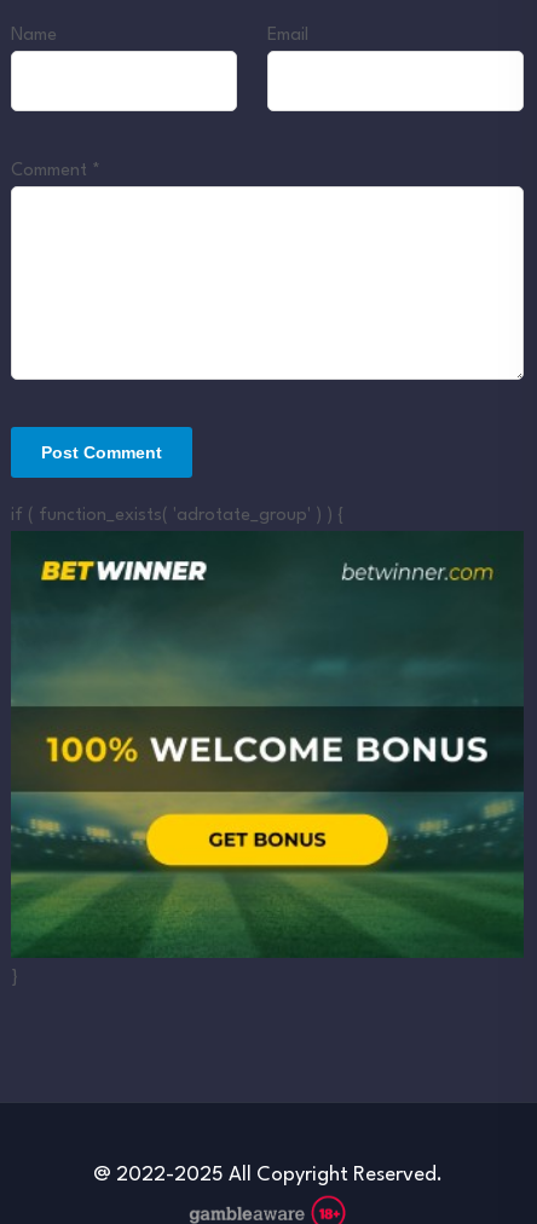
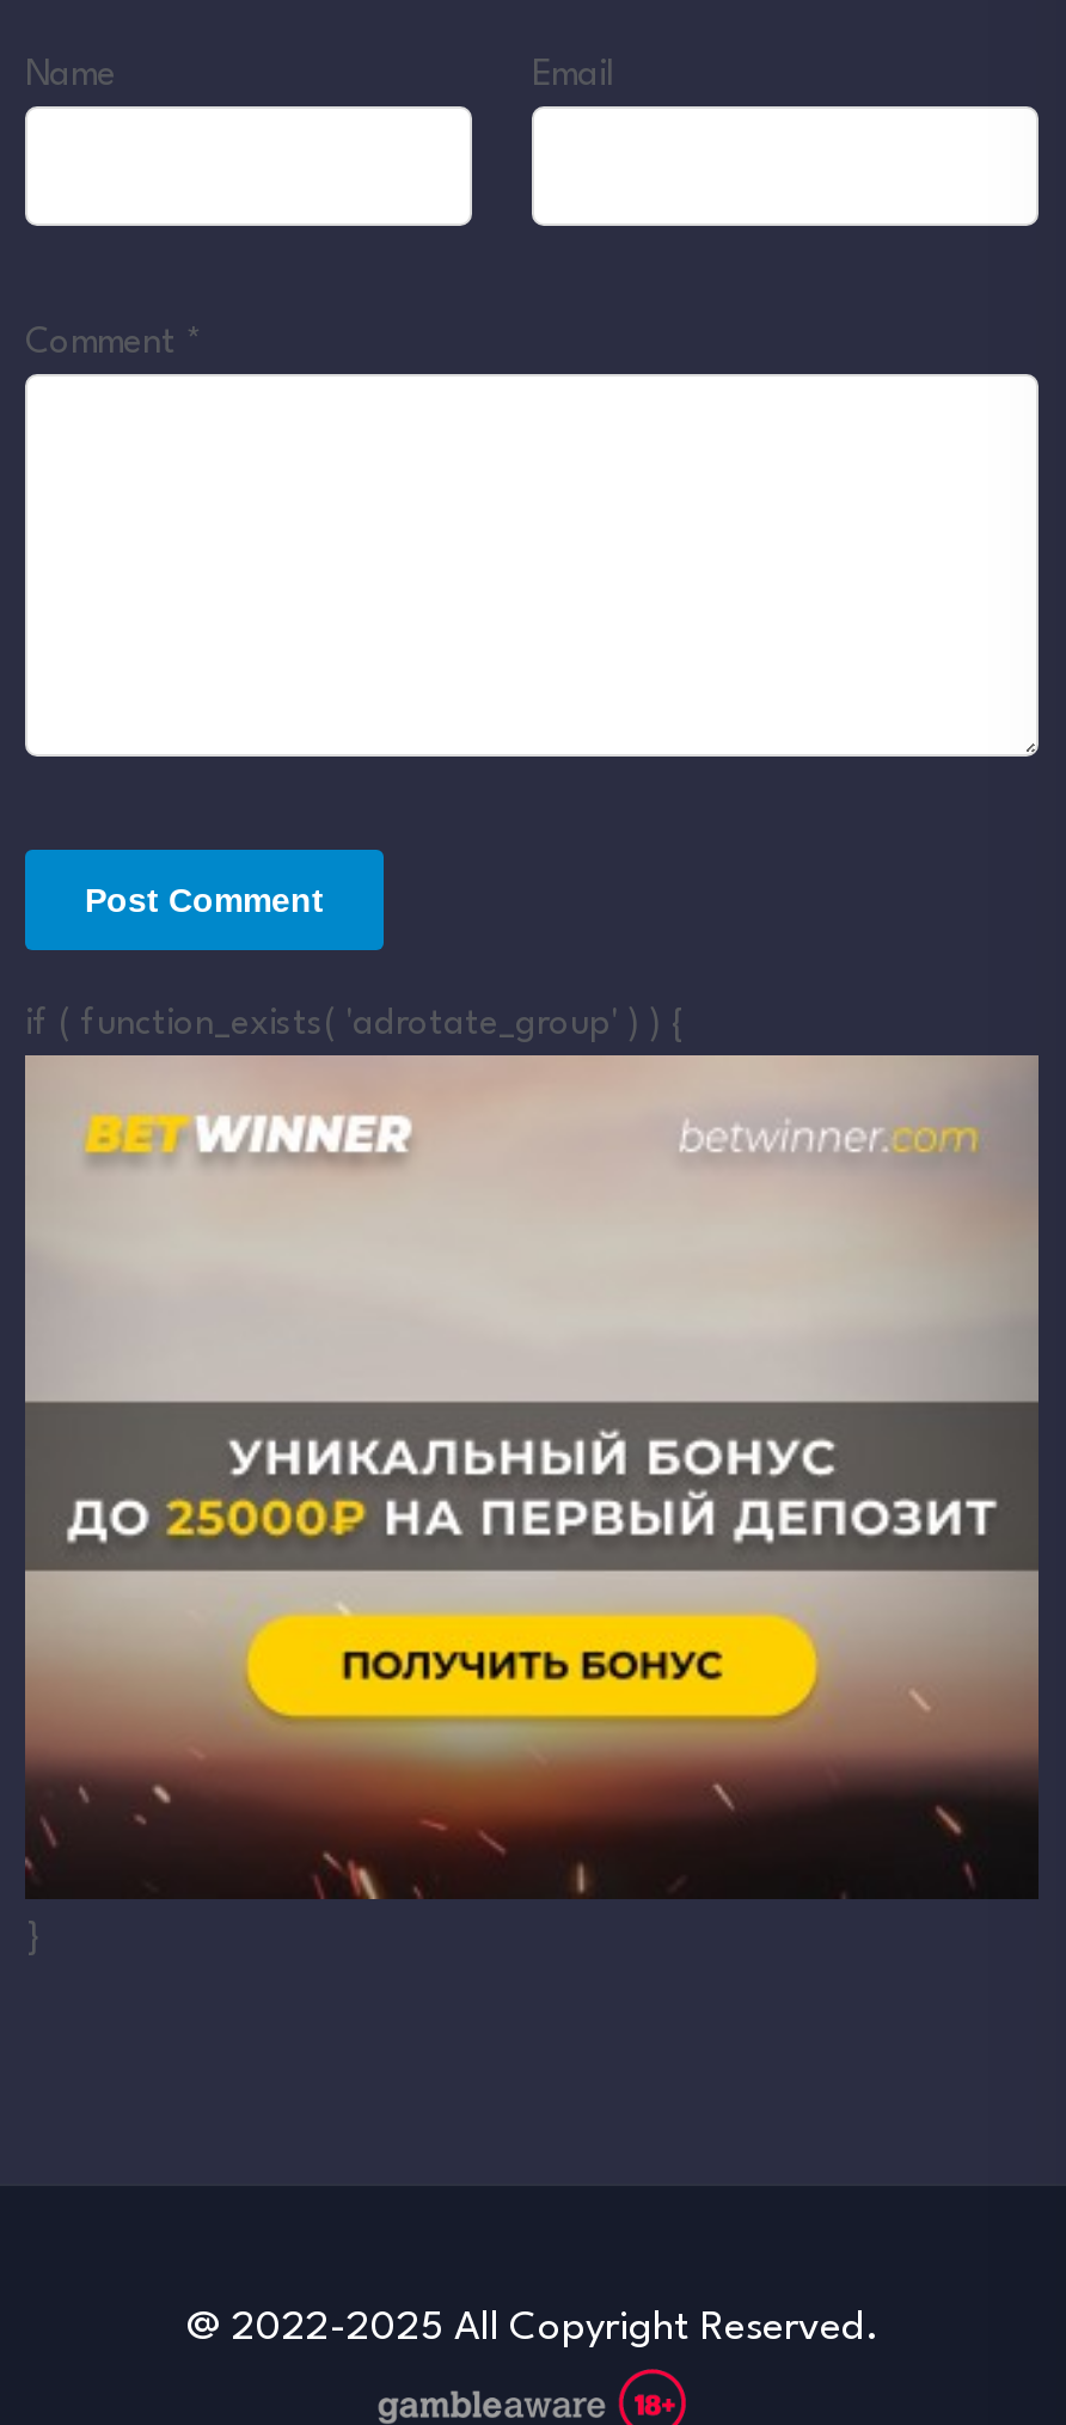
- [image]
+ [image]
